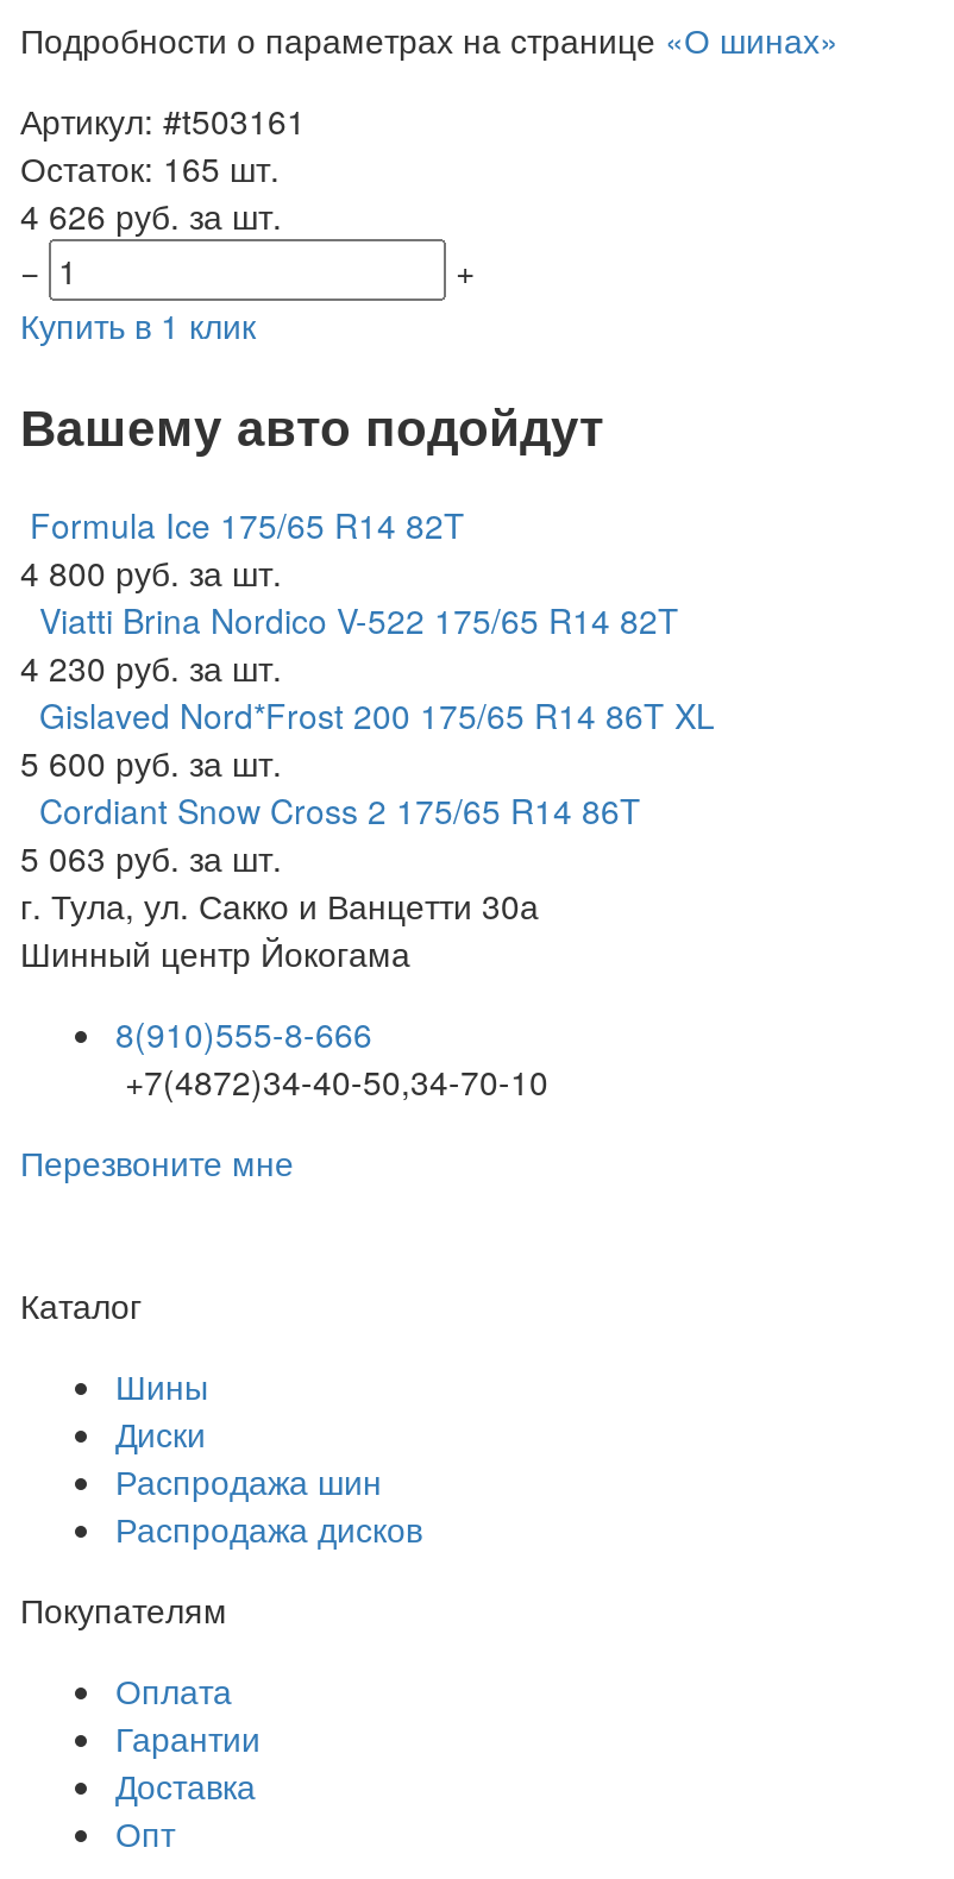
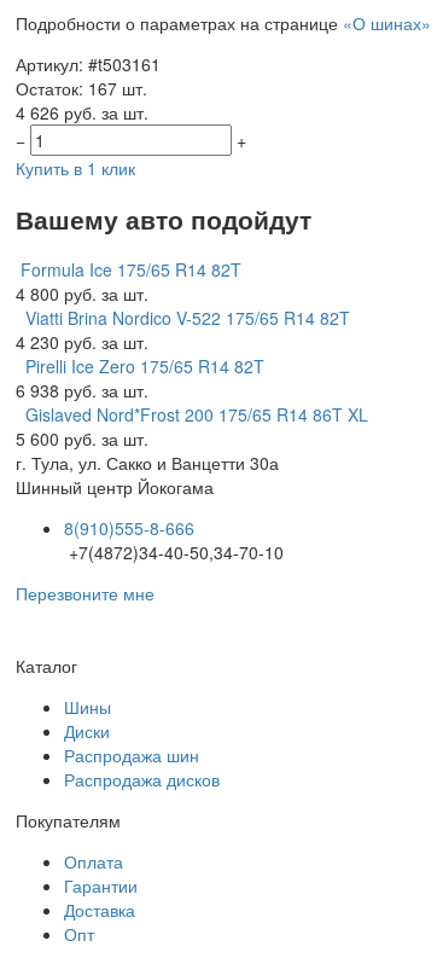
- Остаток: 165 шт.
+ Остаток: 167 шт.

+ Pirelli Ice Zero 175/65 R14 82T
+ 6 938 руб. за шт.

moved down: Gislaved Nord*Frost 200 175/65 R14 86T XL | 5 600 руб. за шт.

- Cordiant Snow Cross 2 175/65 R14 86T
- 5 063 руб. за шт.
